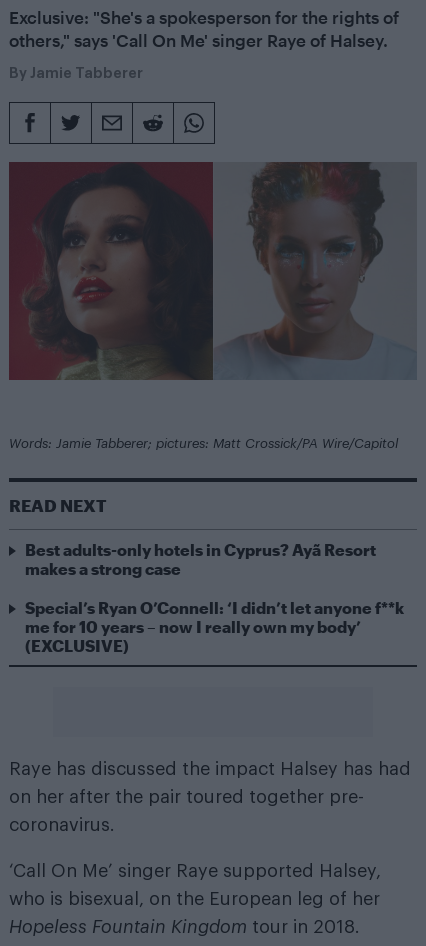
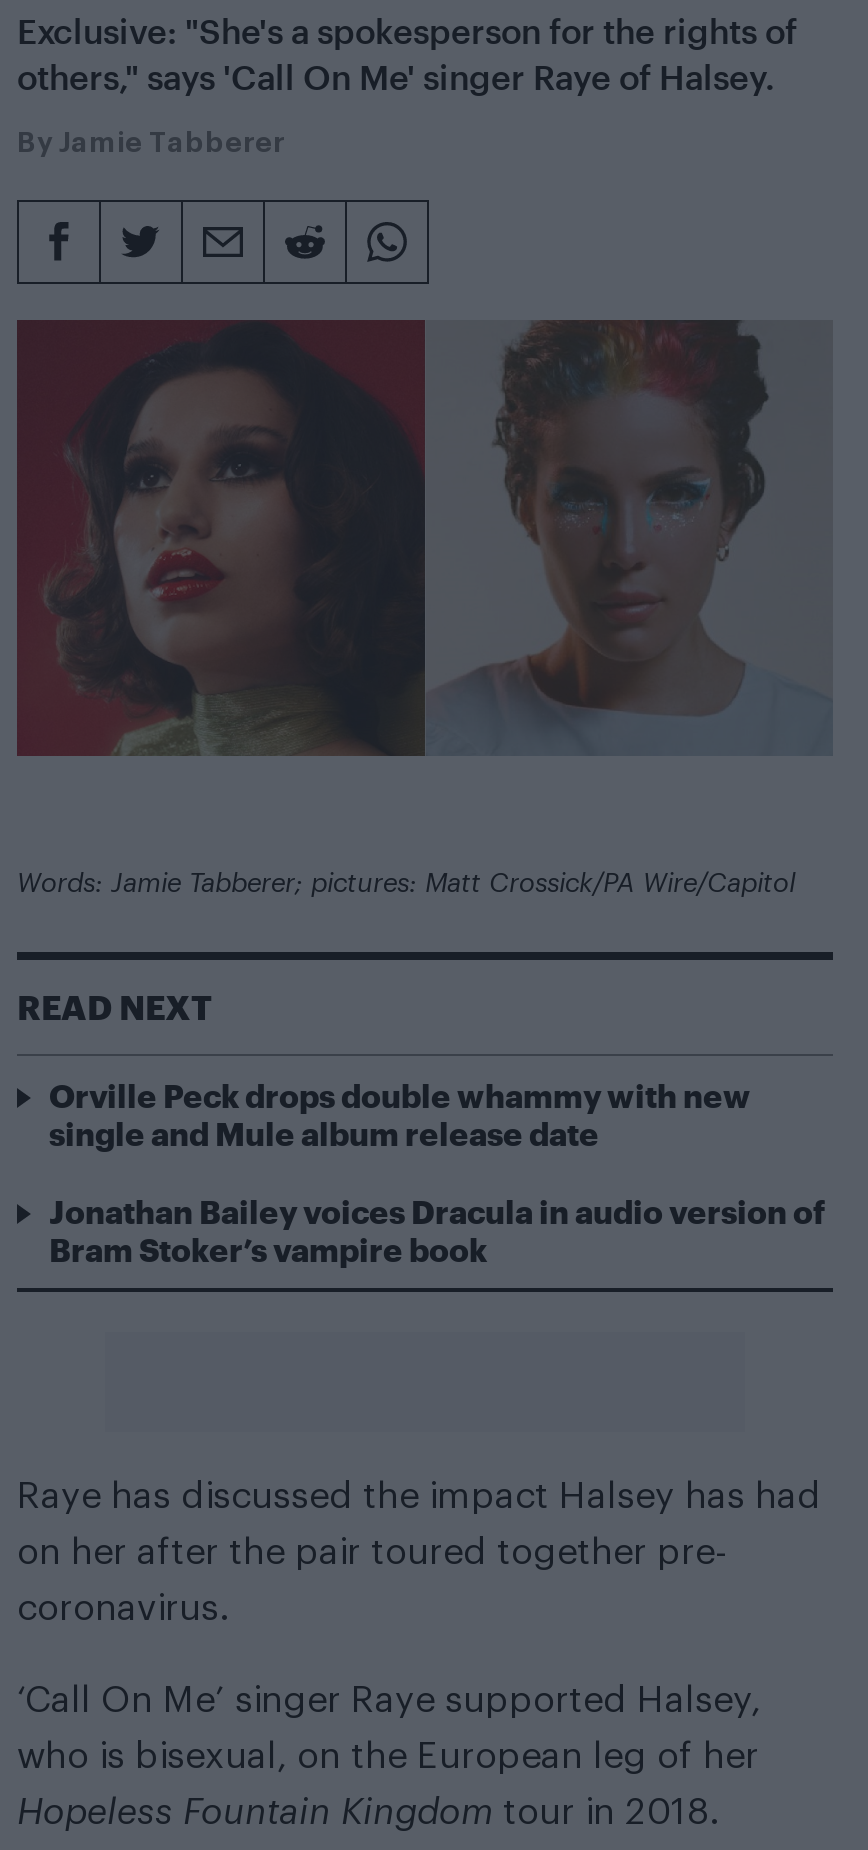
- Best adults-only hotels in Cyprus? Ayã Resort
- makes a strong case
+ Orville Peck drops double whammy with new
+ single and Mule album release date

- Special’s Ryan O’Connell: ‘I didn’t let anyone f**k
- me for 10 years – now I really own my body’
- (EXCLUSIVE)
+ Jonathan Bailey voices Dracula in audio version of
+ Bram Stoker’s vampire book
